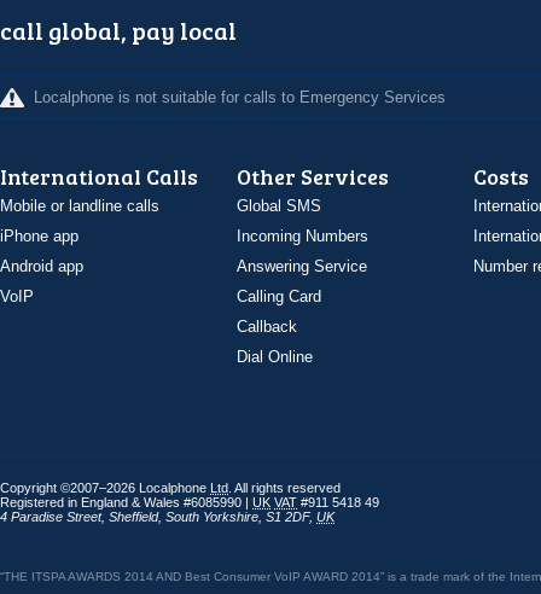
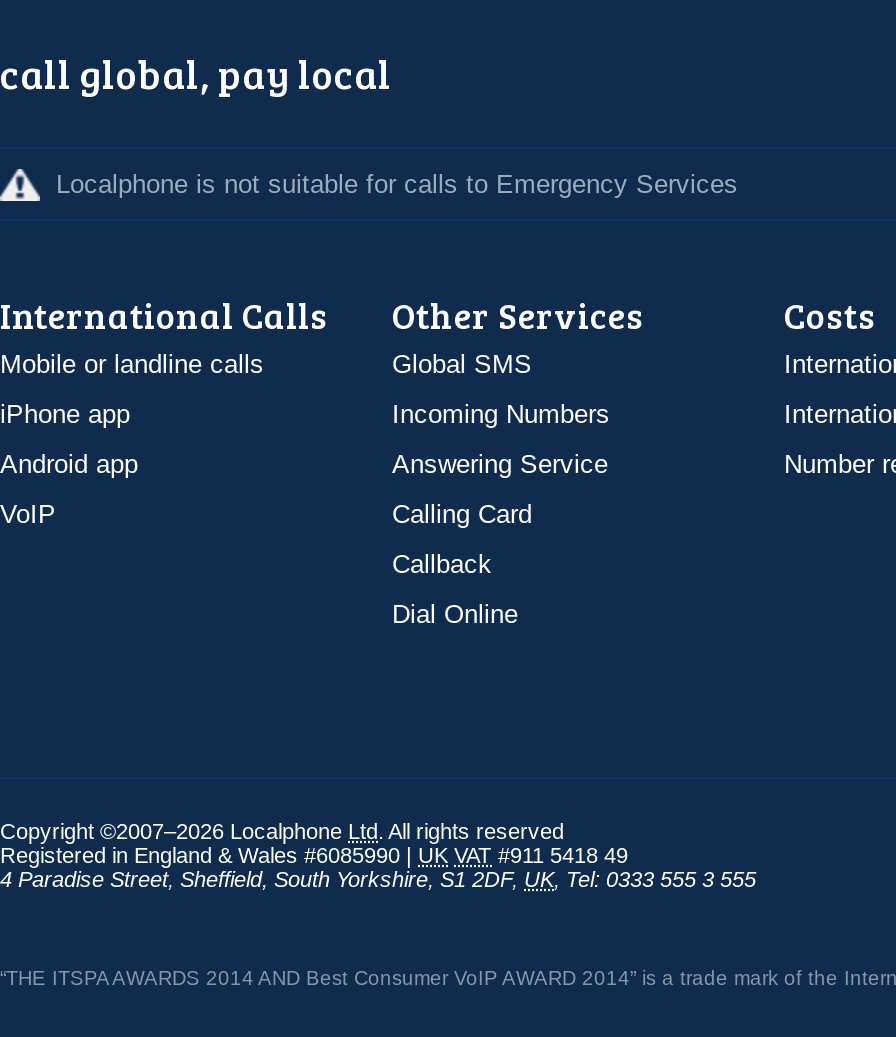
- 4 Paradise Street, Sheffield, South Yorkshire,S1 2DF, UK
+ 4 Paradise Street, Sheffield, South Yorkshire,S1 2DF, UK, Tel: 0333 555 3 555
